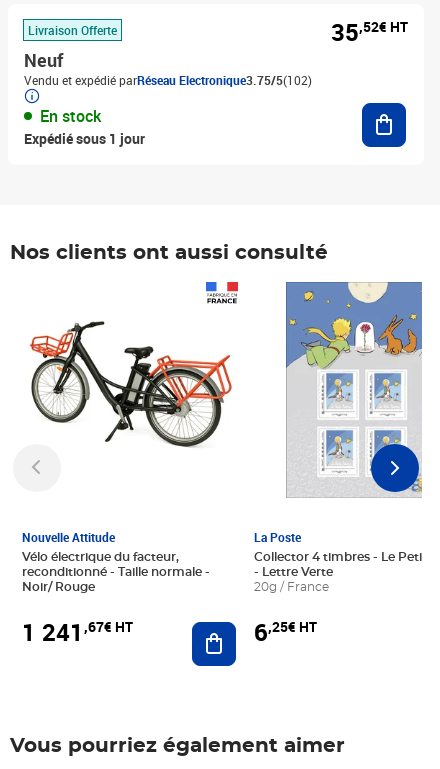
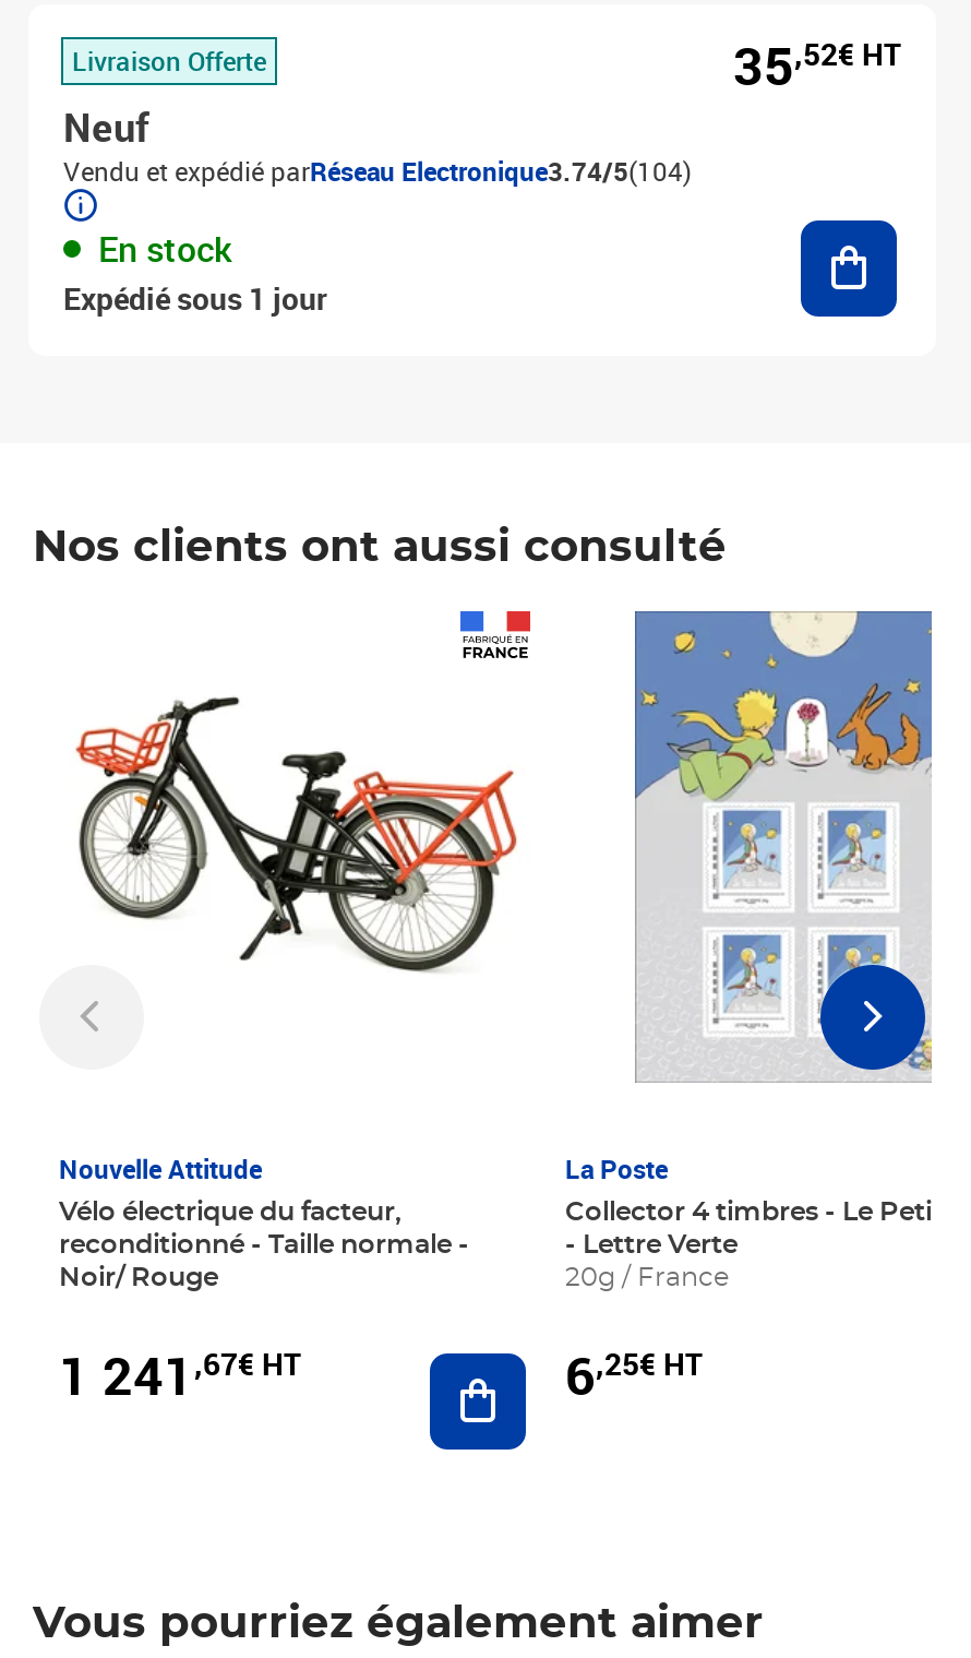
- Vendu et expédié parRéseau Electronique3.75/5(102)
+ Vendu et expédié parRéseau Electronique3.74/5(104)
